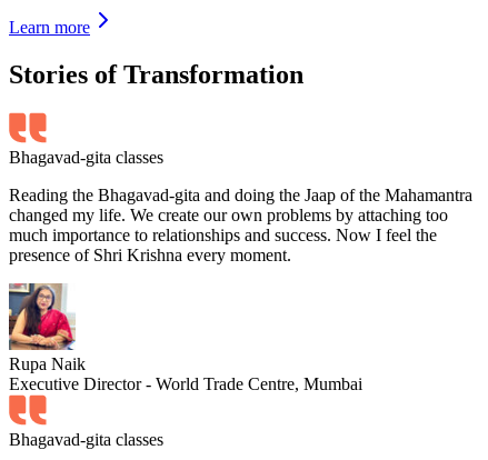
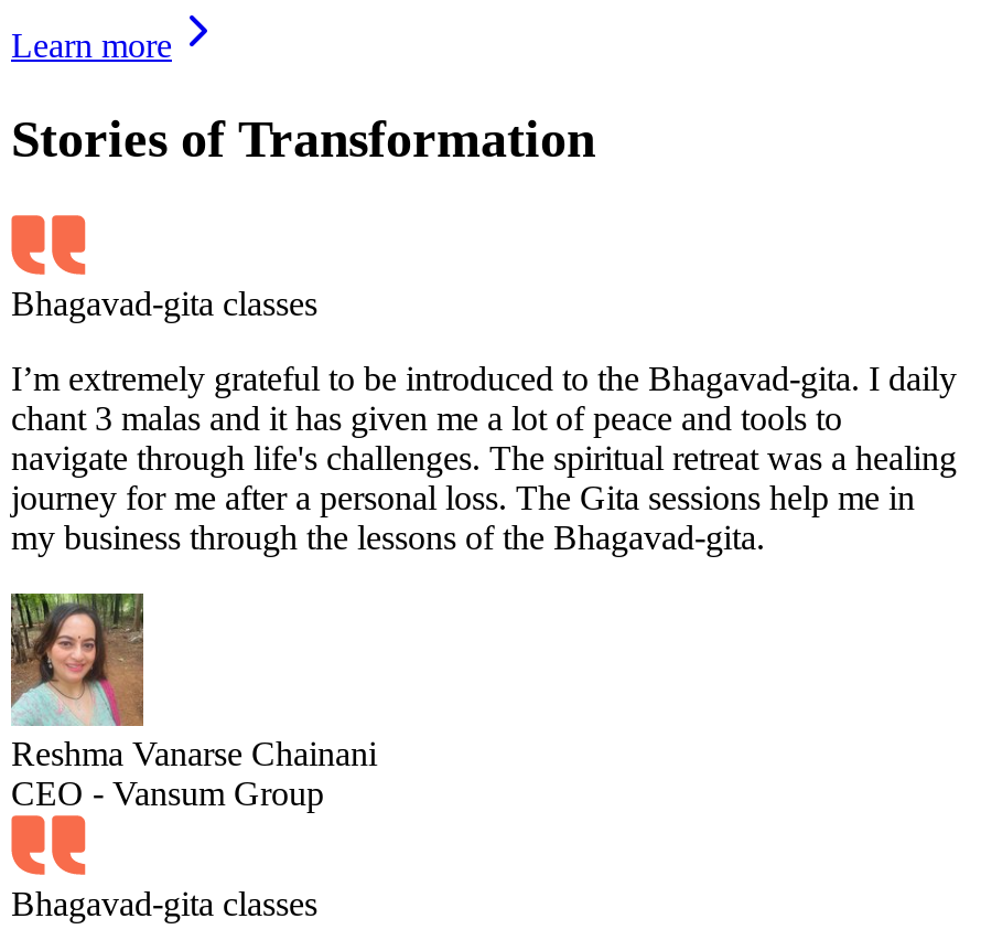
- Reading the Bhagavad-gita and doing the Jaap of the Mahamantra
- changed my life. We create our own problems by attaching too
- much importance to relationships and success. Now I feel the
- presence of Shri Krishna every moment.
+ I’m extremely grateful to be introduced to the Bhagavad-gita. I daily
+ chant 3 malas and it has given me a lot of peace and tools to
+ navigate through life's challenges. The spiritual retreat was a healing
+ journey for me after a personal loss. The Gita sessions help me in
+ my business through the lessons of the Bhagavad-gita.

- [image]
- Rupa Naik
- Executive Director - World Trade Centre, Mumbai
+ [image]
+ Reshma Vanarse Chainani
+ CEO - Vansum Group
